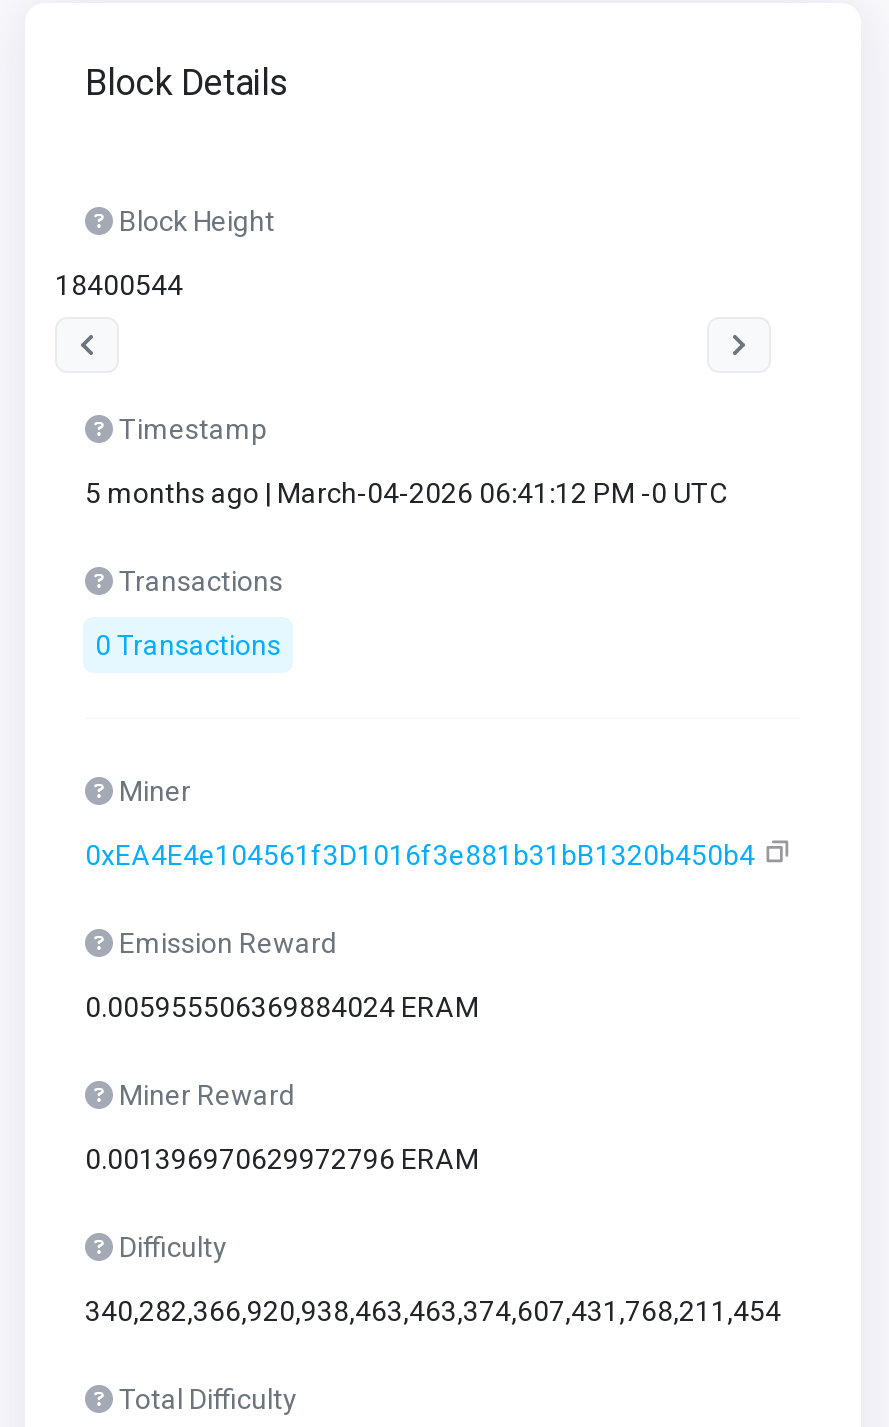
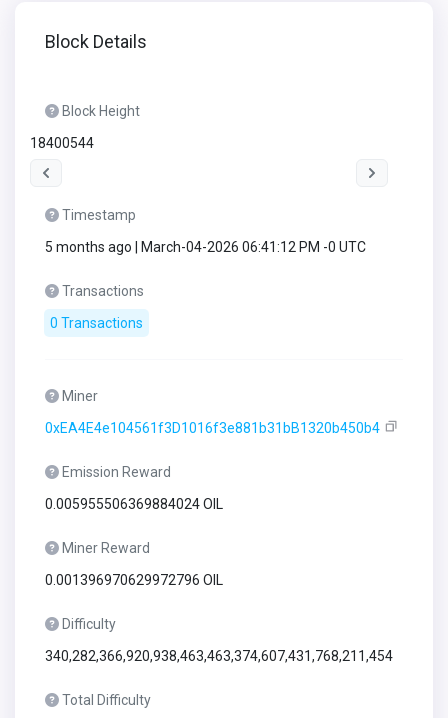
- 0.005955506369884024 ERAM
+ 0.005955506369884024 OIL

- 0.001396970629972796 ERAM
+ 0.001396970629972796 OIL
